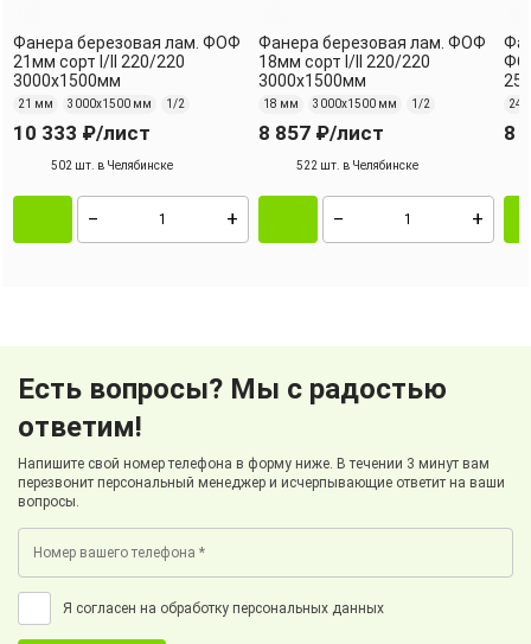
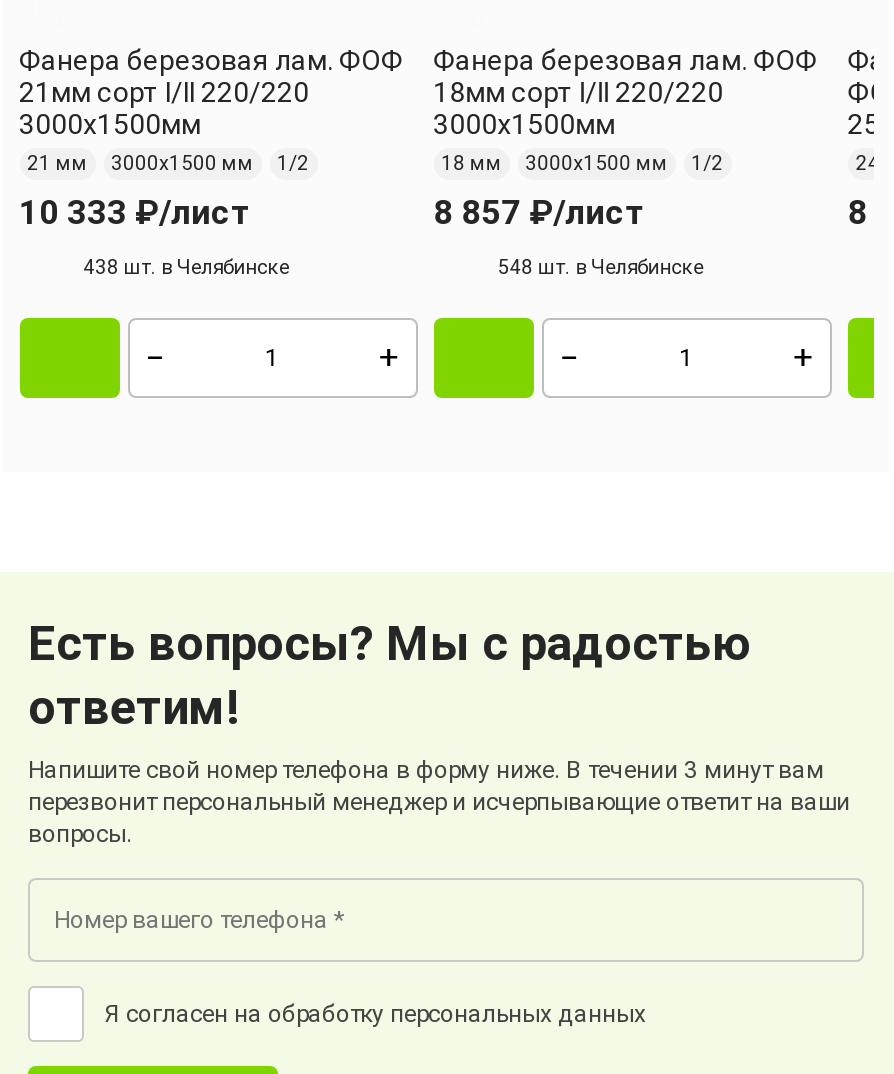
- 502 шт. в Челябинске
+ 438 шт. в Челябинске

- 522 шт. в Челябинске
+ 548 шт. в Челябинске
